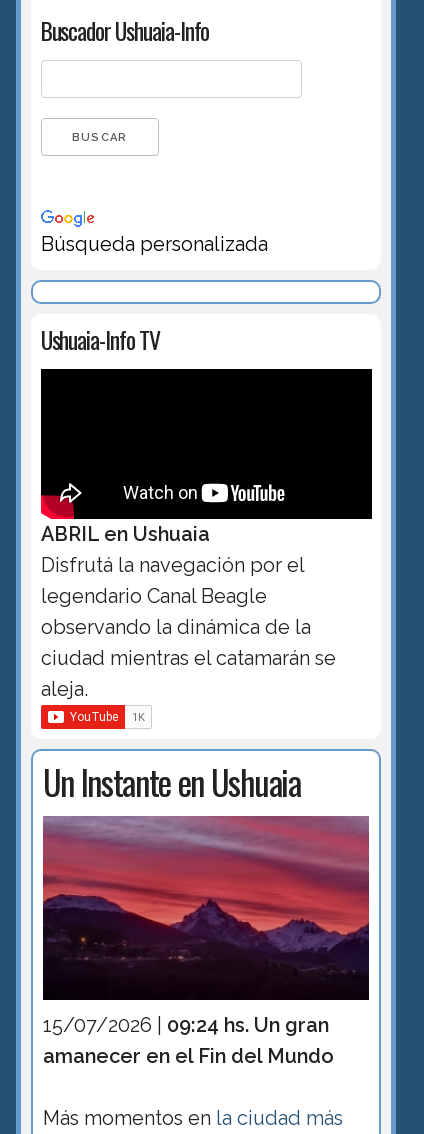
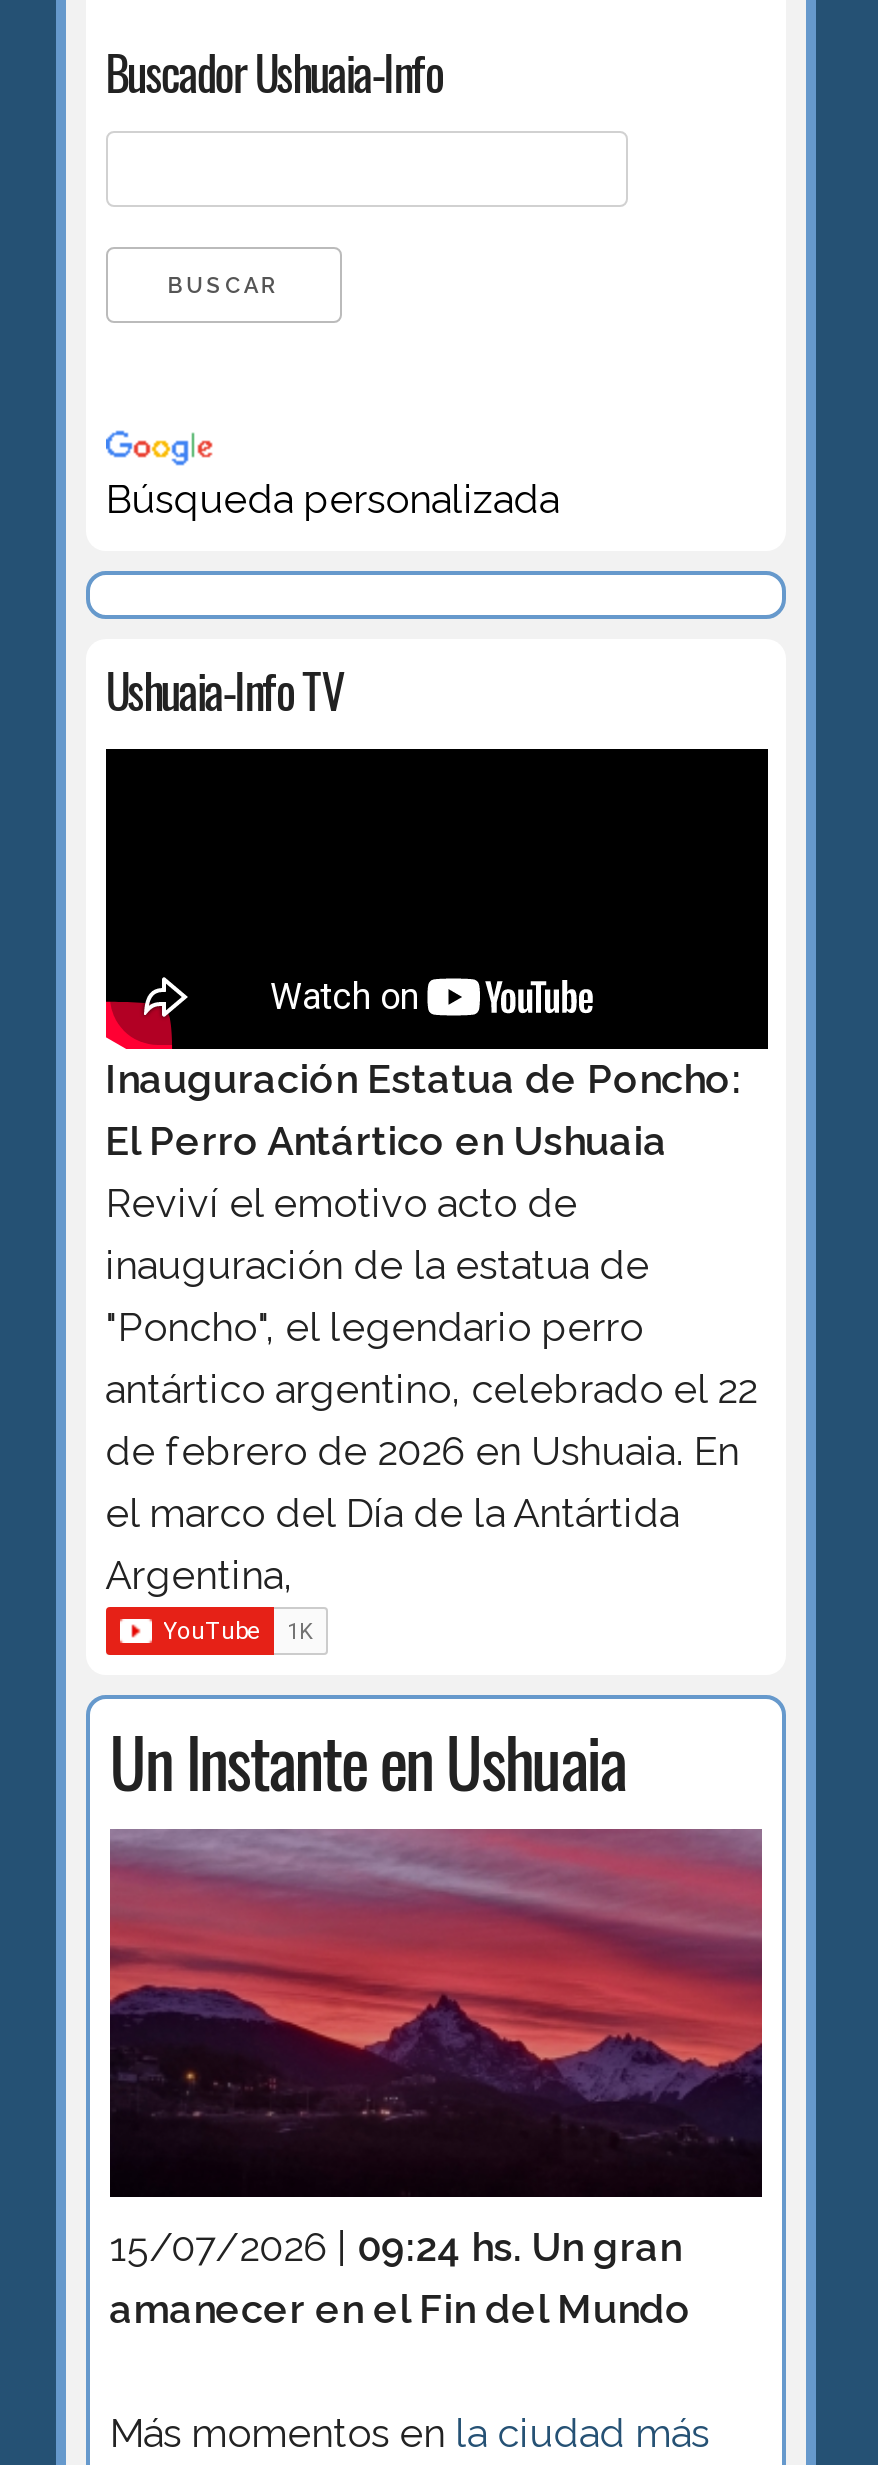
- ABRIL en Ushuaia
- Disfrutá la navegación por el
- legendario Canal Beagle
- observando la dinámica de la
- ciudad mientras el catamarán se
- aleja.
+ Inauguración Estatua de Poncho:
+ El Perro Antártico en Ushuaia
+ Reviví el emotivo acto de
+ inauguración de la estatua de
+ "Poncho", el legendario perro
+ antártico argentino, celebrado el 22
+ de febrero de 2026 en Ushuaia. En
+ el marco del Día de la Antártida
+ Argentina,
